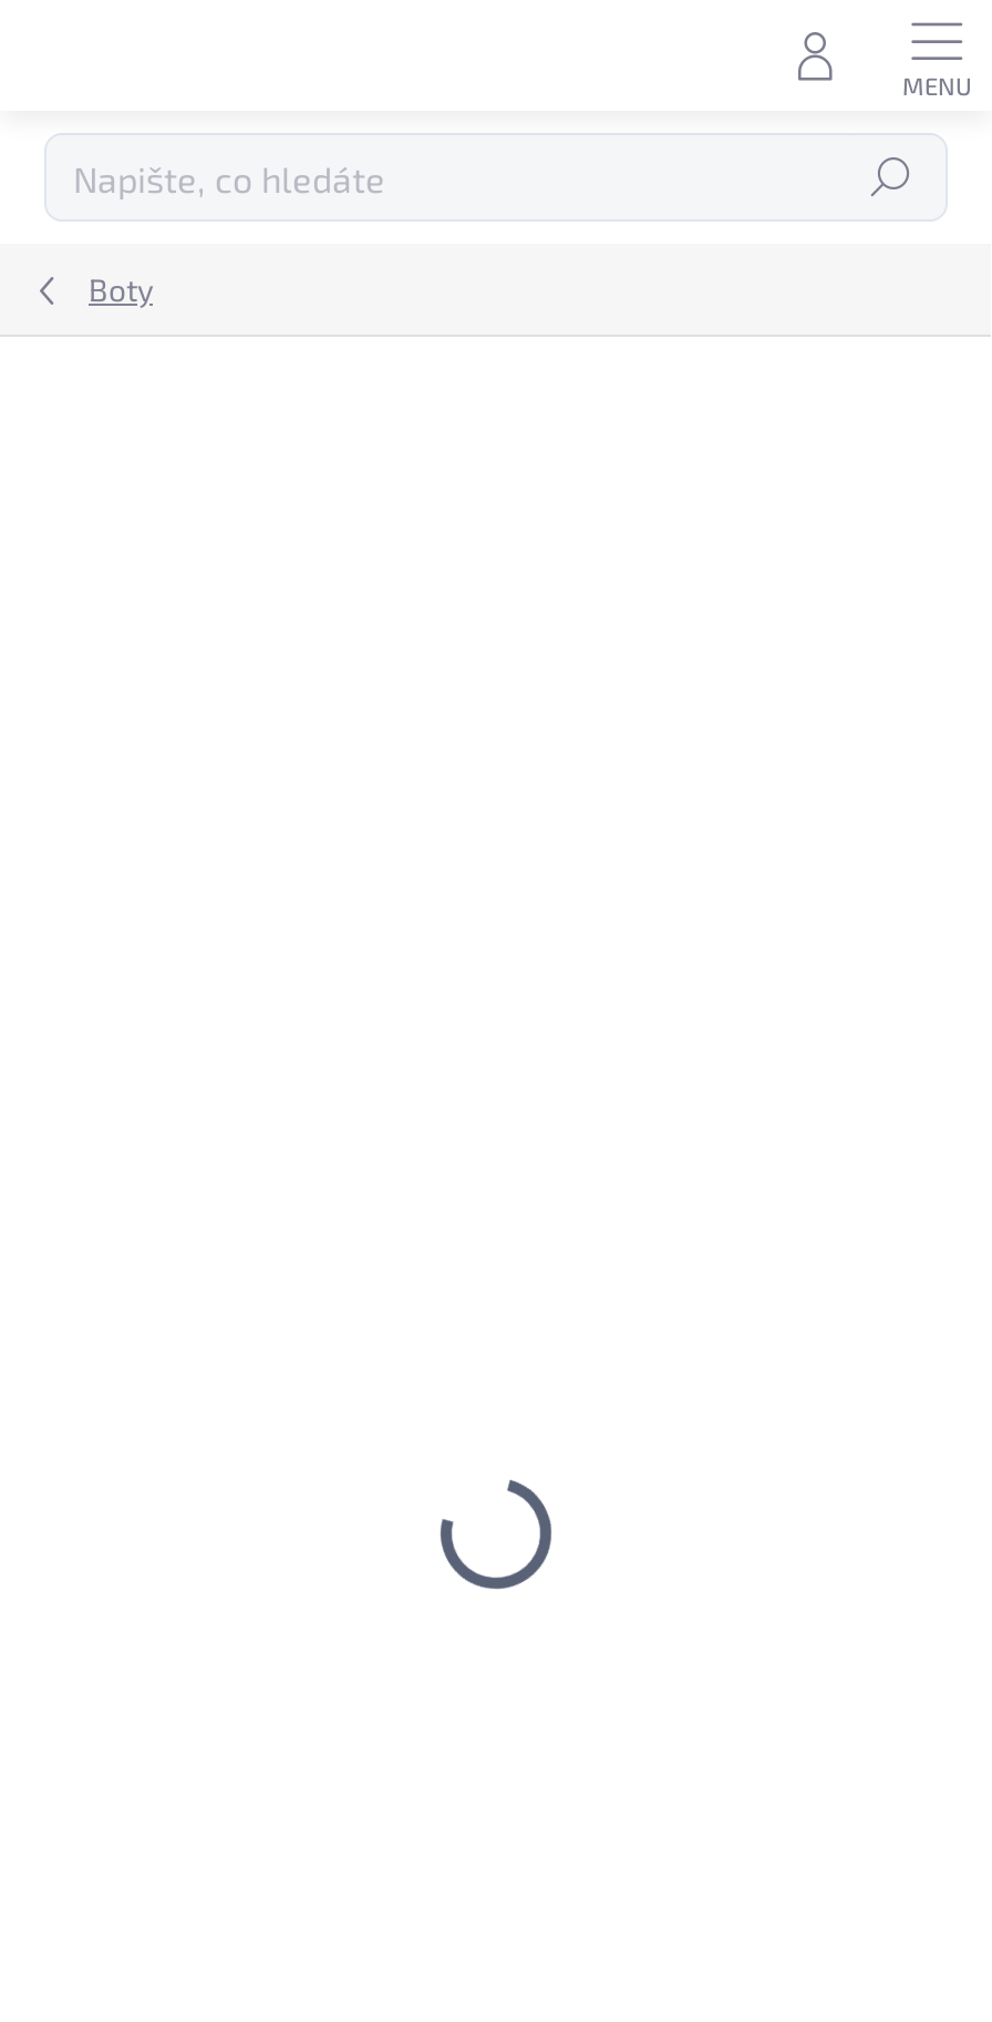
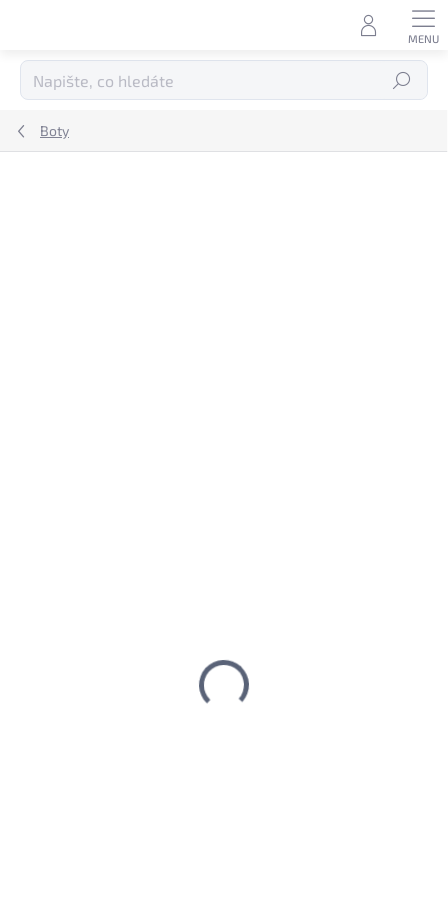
- [image]
+ [image]
